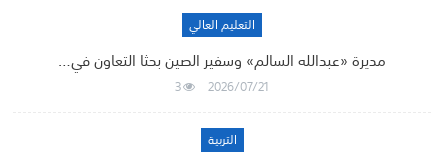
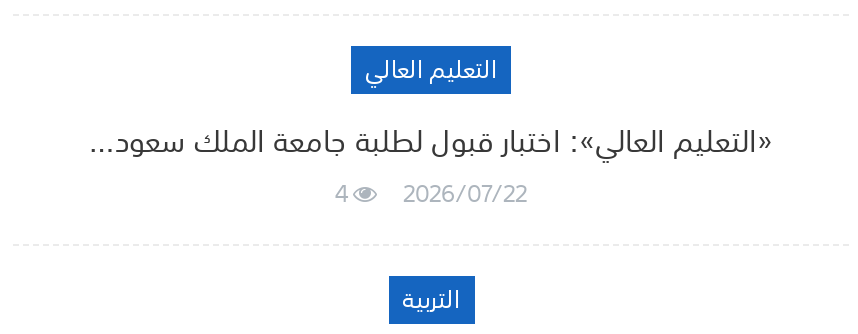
- مديرة «عبدالله السالم» وسفير الصين بحثا التعاون في…
- 2026/07/21
- 3
+ «التعليم العالي»: اختبار قبول لطلبة جامعة الملك سعود…
+ 2026/07/22
+ 4
